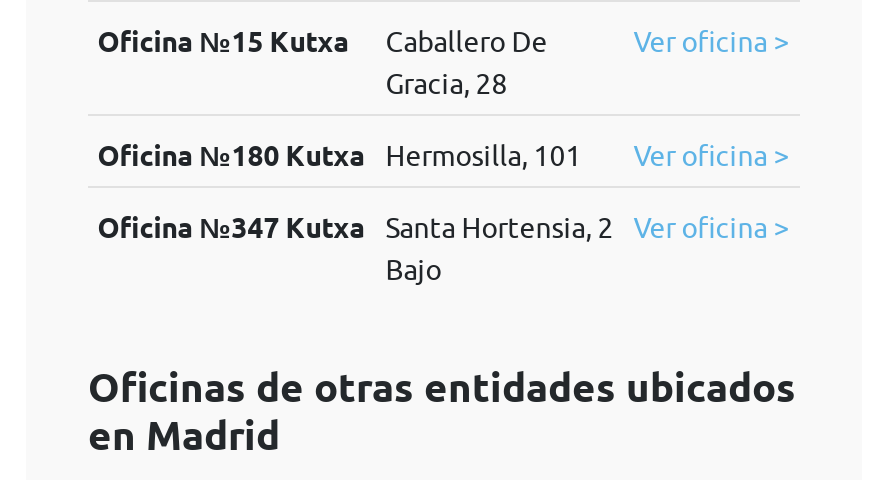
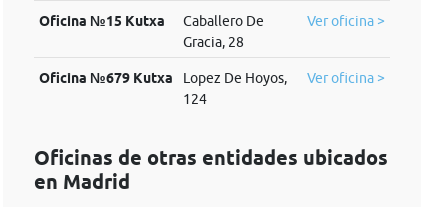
- Oficina №180 Kutxa
- Hermosilla, 101
- Ver oficina >
- Oficina №347 Kutxa
- Santa Hortensia, 2
- Bajo
+ Oficina №679 Kutxa
+ Lopez De Hoyos,
+ 124
